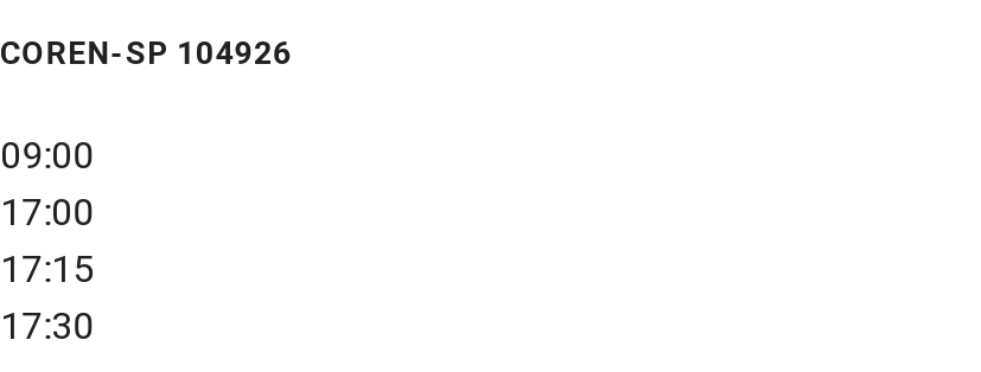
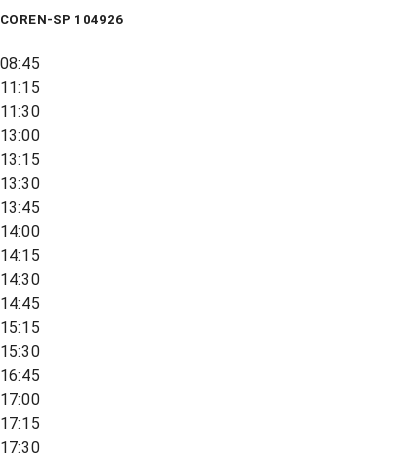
- 09:00
+ 08:45
+ 11:15
+ 11:30
+ 13:00
+ 13:15
+ 13:30
+ 13:45
+ 14:00
+ 14:15
+ 14:30
+ 14:45
+ 15:15
+ 15:30
+ 16:45
